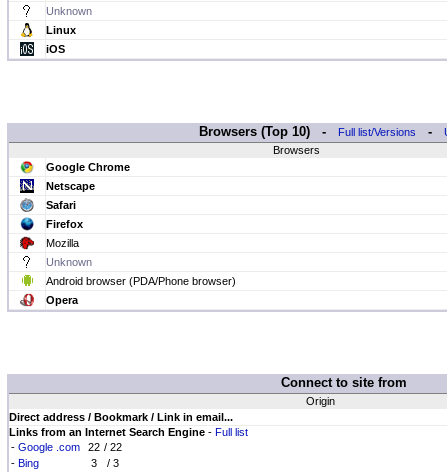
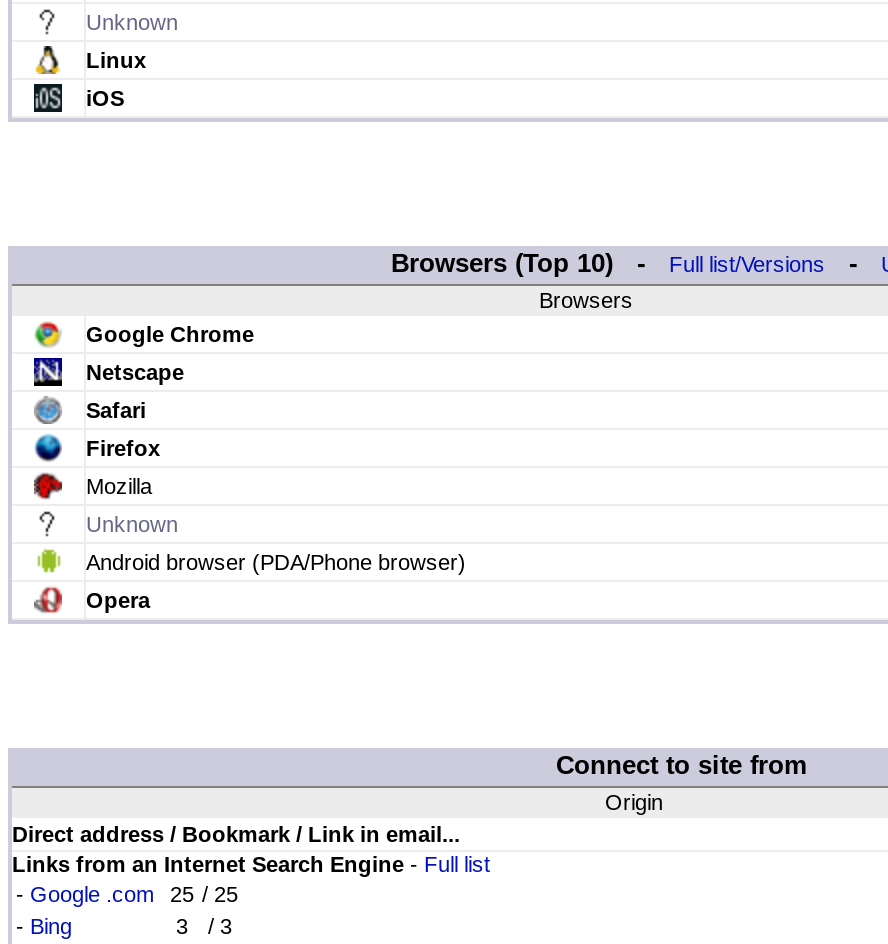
- - Google .com 22 / 22
+ - Google .com 25 / 25
